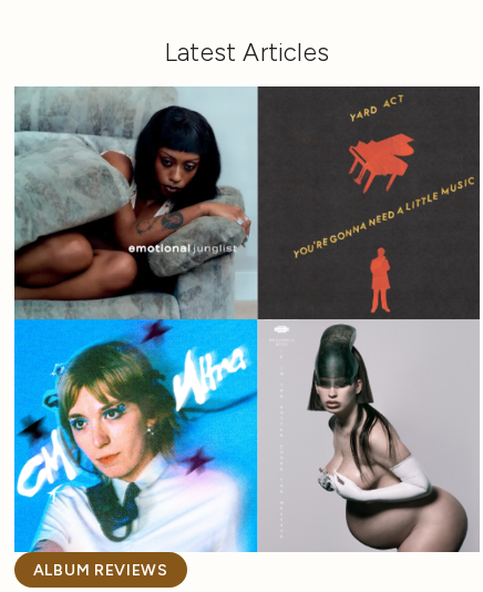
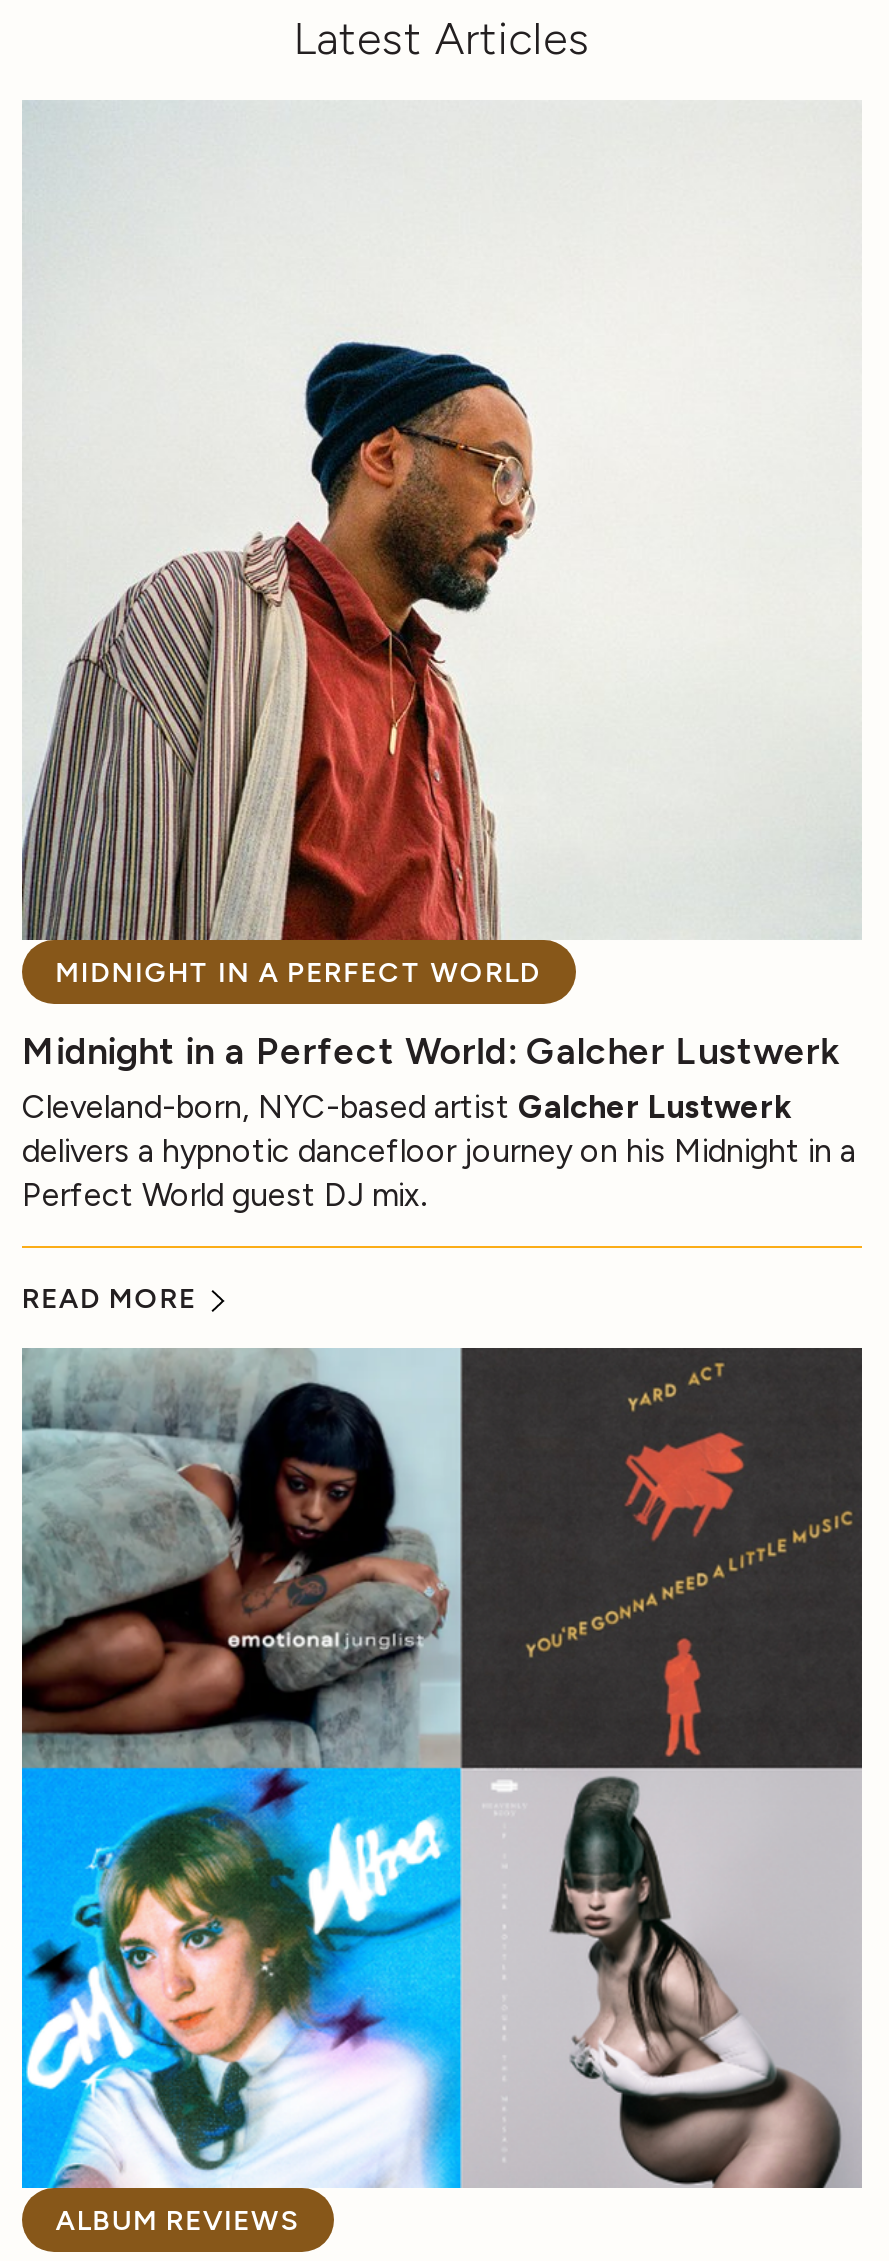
+ [image]
+ MIDNIGHT IN A PERFECT WORLD
+ Midnight in a Perfect World: Galcher Lustwerk
+ Cleveland-born, NYC-based artist Galcher Lustwerk
+ delivers a hypnotic dancefloor journey on his Midnight in a
+ Perfect World guest DJ mix.
+ READ MORE
